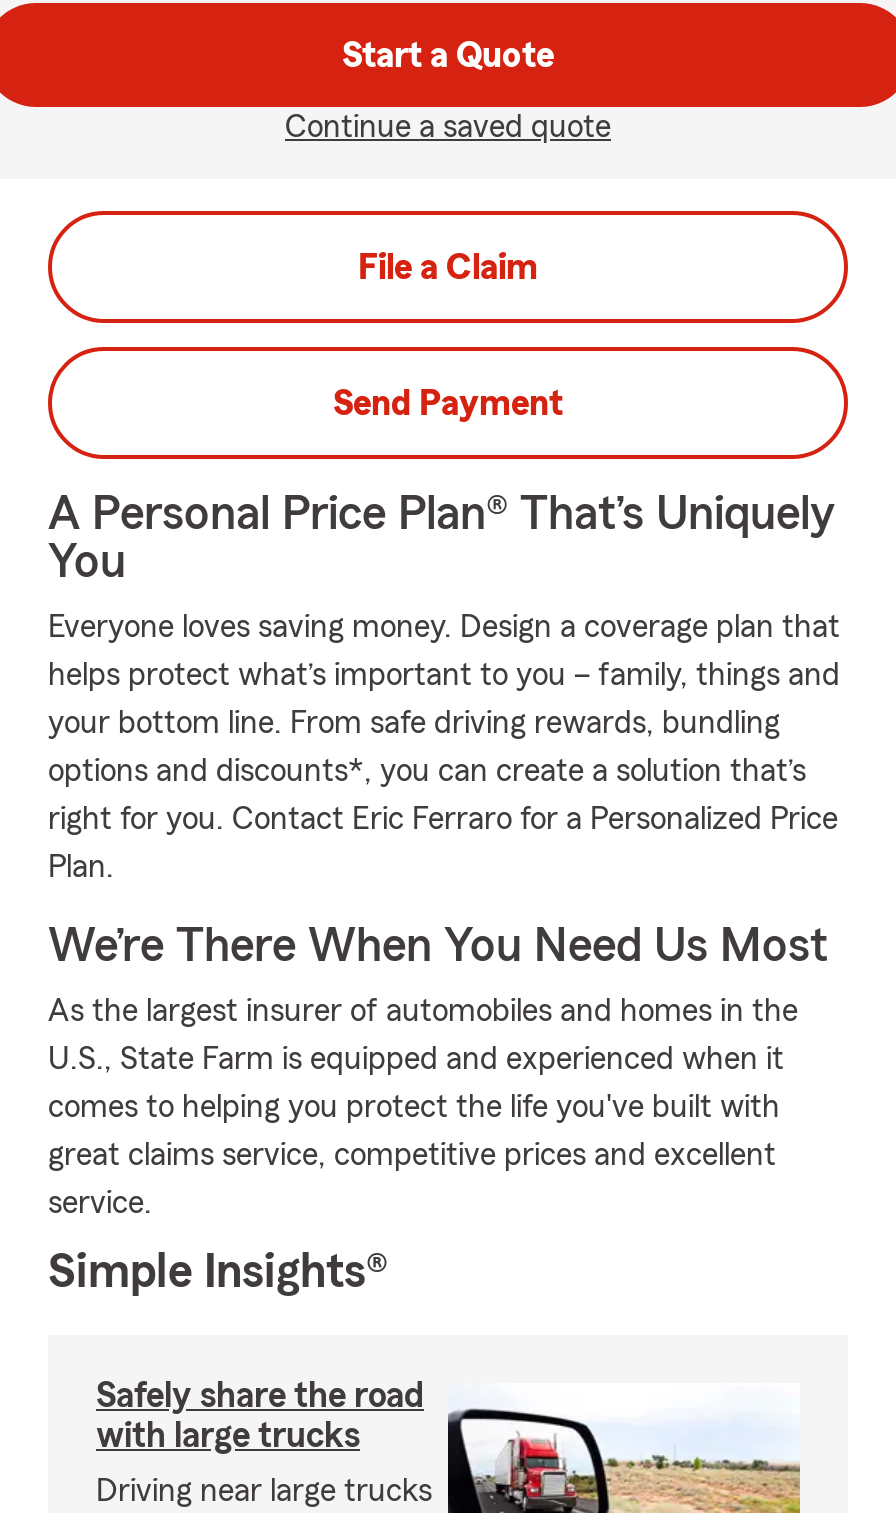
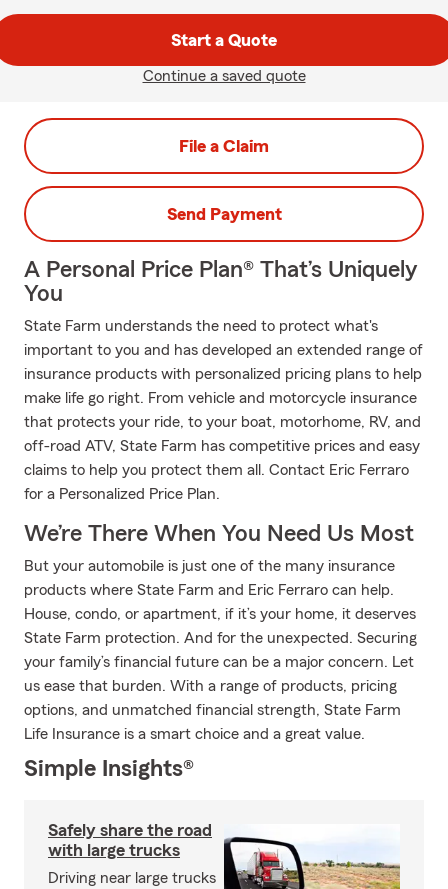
- Everyone loves saving money. Design a coverage plan that
- helps protect what’s important to you – family, things and
- your bottom line. From safe driving rewards, bundling
- options and discounts*, you can create a solution that’s
- right for you. Contact Eric Ferraro for a Personalized Price
- Plan.
+ State Farm understands the need to protect what's
+ important to you and has developed an extended range of
+ insurance products with personalized pricing plans to help
+ make life go right. From vehicle and motorcycle insurance
+ that protects your ride, to your boat, motorhome, RV, and
+ off-road ATV, State Farm has competitive prices and easy
+ claims to help you protect them all. Contact Eric Ferraro
+ for a Personalized Price Plan.

- As the largest insurer of automobiles and homes in the
- U.S., State Farm is equipped and experienced when it
- comes to helping you protect the life you've built with
- great claims service, competitive prices and excellent
- service.
+ But your automobile is just one of the many insurance
+ products where State Farm and Eric Ferraro can help.
+ House, condo, or apartment, if it’s your home, it deserves
+ State Farm protection. And for the unexpected. Securing
+ your family’s financial future can be a major concern. Let
+ us ease that burden. With a range of products, pricing
+ options, and unmatched financial strength, State Farm
+ Life Insurance is a smart choice and a great value.
